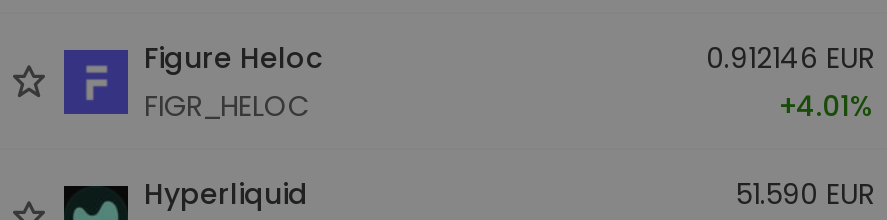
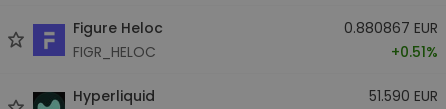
- 0.912146 EUR
+ 0.880867 EUR

- +4.01%
+ +0.51%
